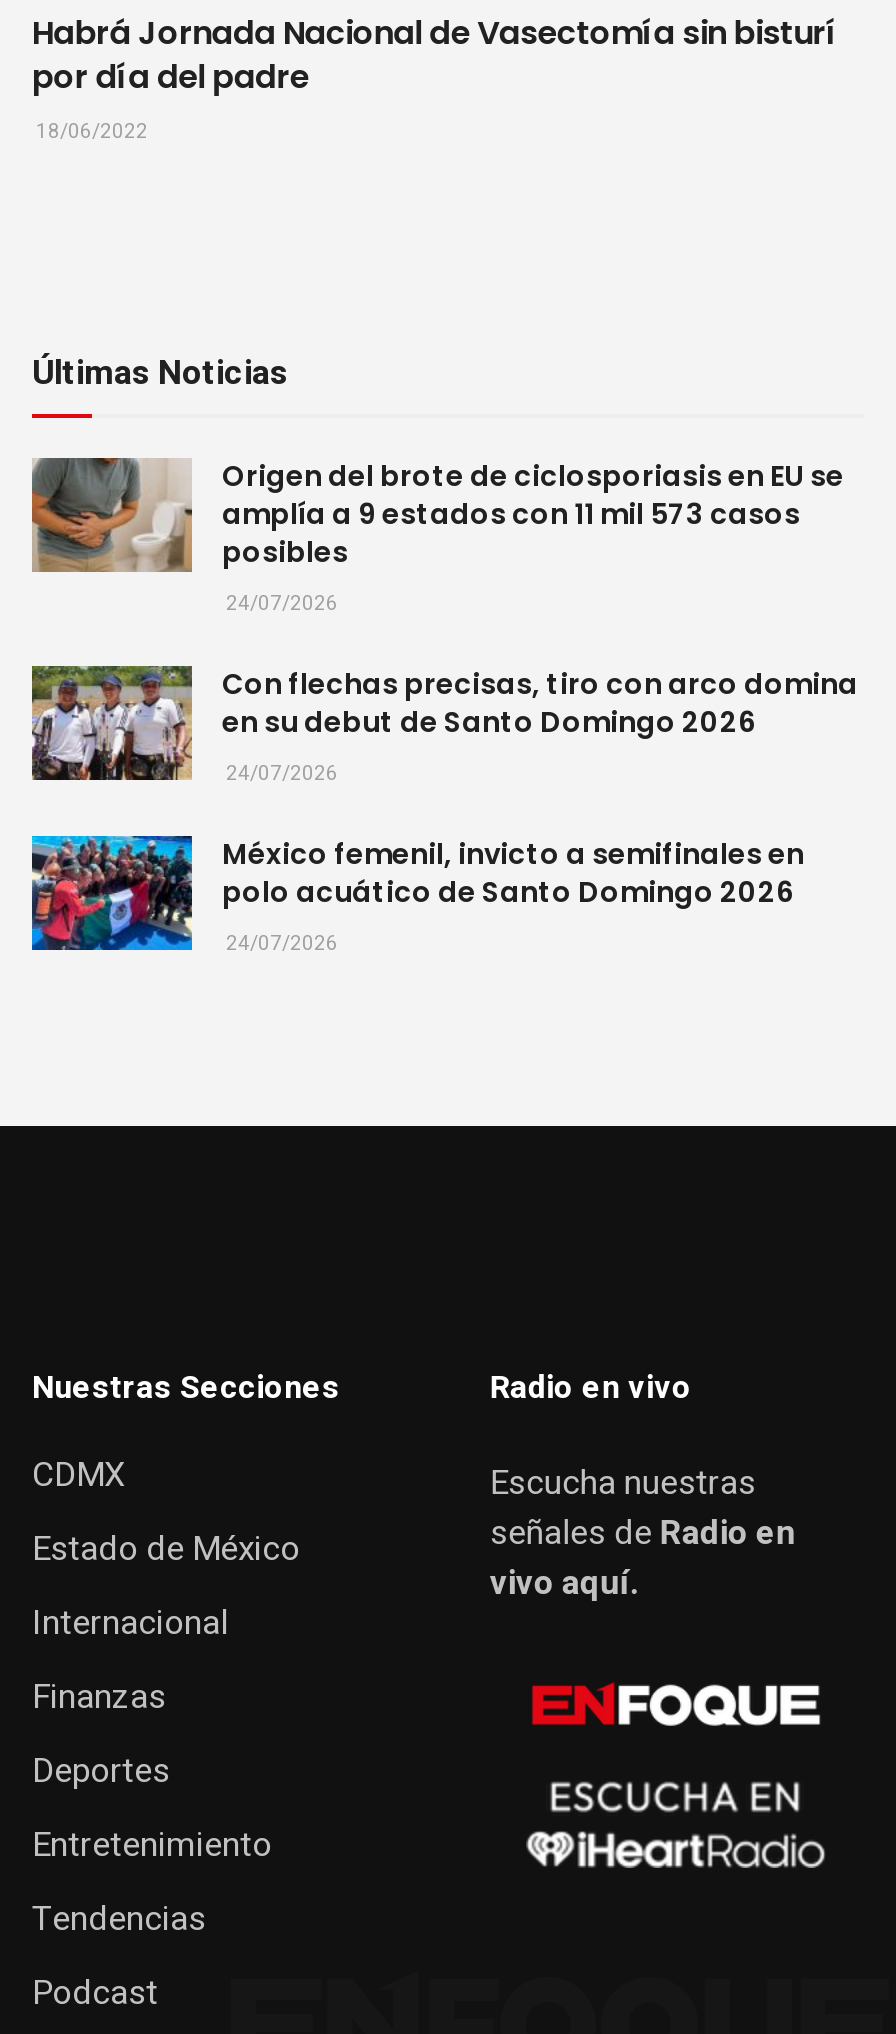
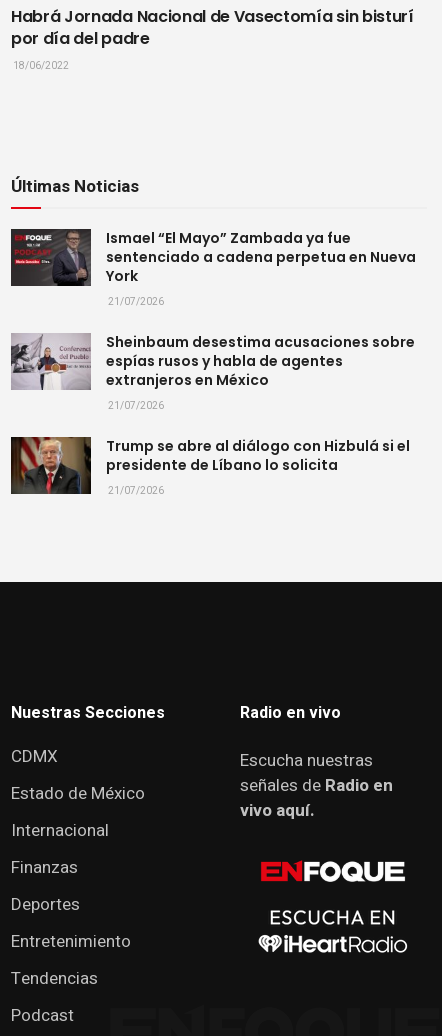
- [image]
- Origen del brote de ciclosporiasis en EU se
- amplía a 9 estados con 11 mil 573 casos
- posibles
- 24/07/2026
+ [image]
+ Ismael “El Mayo” Zambada ya fue
+ sentenciado a cadena perpetua en Nueva
+ York
+ 21/07/2026

- [image]
- Con flechas precisas, tiro con arco domina
- en su debut de Santo Domingo 2026
- 24/07/2026
+ [image]
+ Sheinbaum desestima acusaciones sobre
+ espías rusos y habla de agentes
+ extranjeros en México
+ 21/07/2026

- [image]
- México femenil, invicto a semifinales en
- polo acuático de Santo Domingo 2026
- 24/07/2026
+ [image]
+ Trump se abre al diálogo con Hizbulá si el
+ presidente de Líbano lo solicita
+ 21/07/2026
